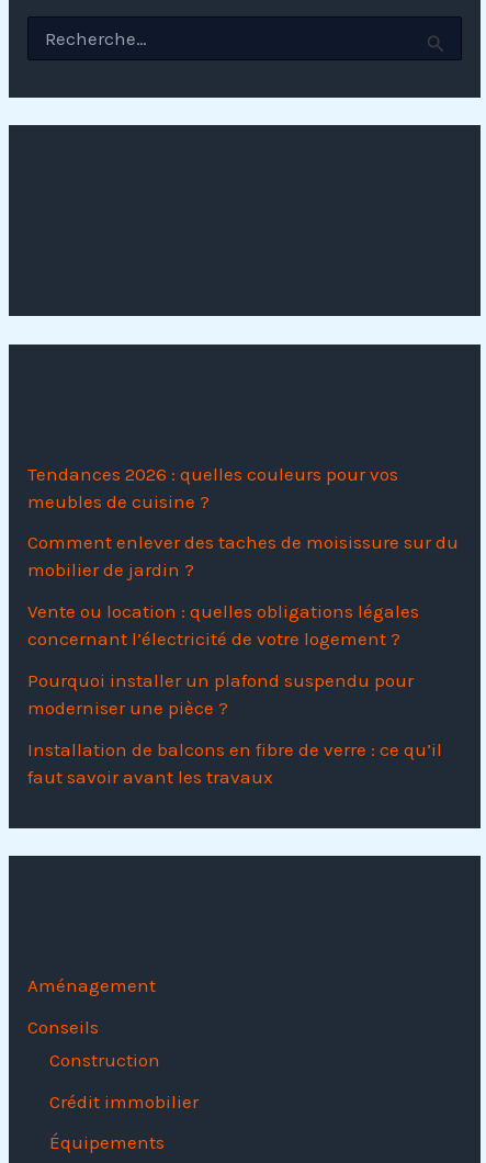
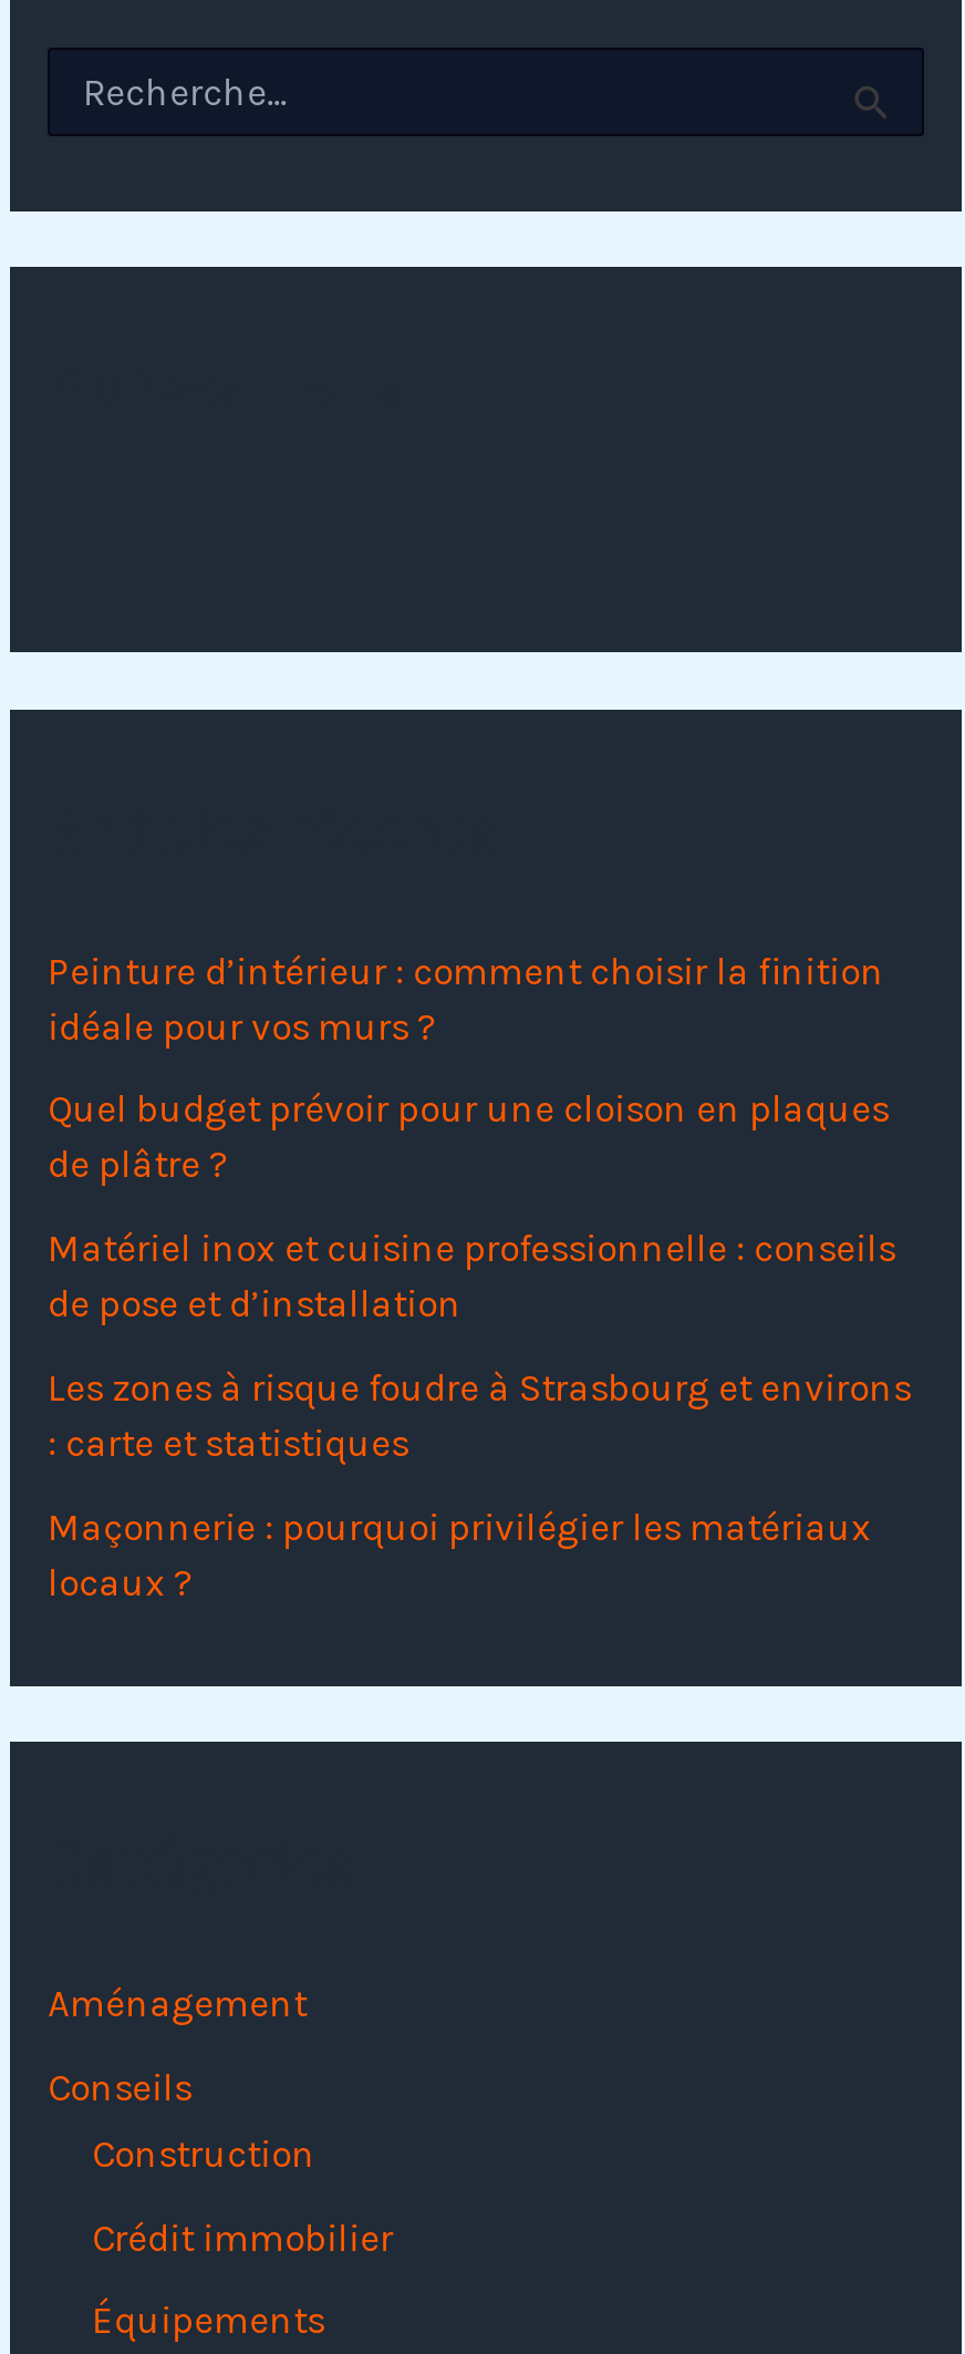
- Tendances 2026 : quelles couleurs pour vos
- meubles de cuisine ?
+ Peinture d’intérieur : comment choisir la finition
+ idéale pour vos murs ?

- Comment enlever des taches de moisissure sur du
- mobilier de jardin ?
+ Quel budget prévoir pour une cloison en plaques
+ de plâtre ?

- Vente ou location : quelles obligations légales
- concernant l’électricité de votre logement ?
+ Matériel inox et cuisine professionnelle : conseils
+ de pose et d’installation

- Pourquoi installer un plafond suspendu pour
- moderniser une pièce ?
+ Les zones à risque foudre à Strasbourg et environs
+ : carte et statistiques

- Installation de balcons en fibre de verre : ce qu’il
- faut savoir avant les travaux
+ Maçonnerie : pourquoi privilégier les matériaux
+ locaux ?
